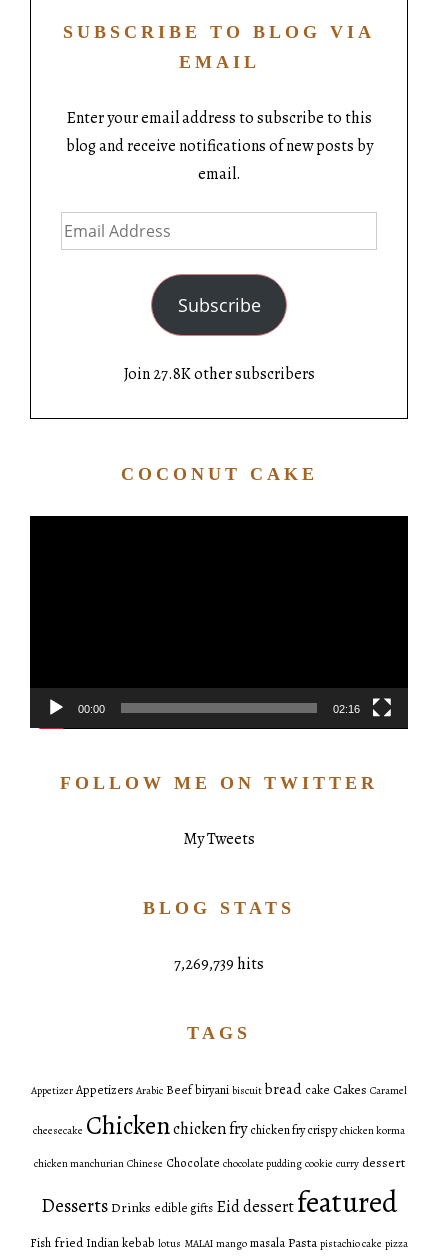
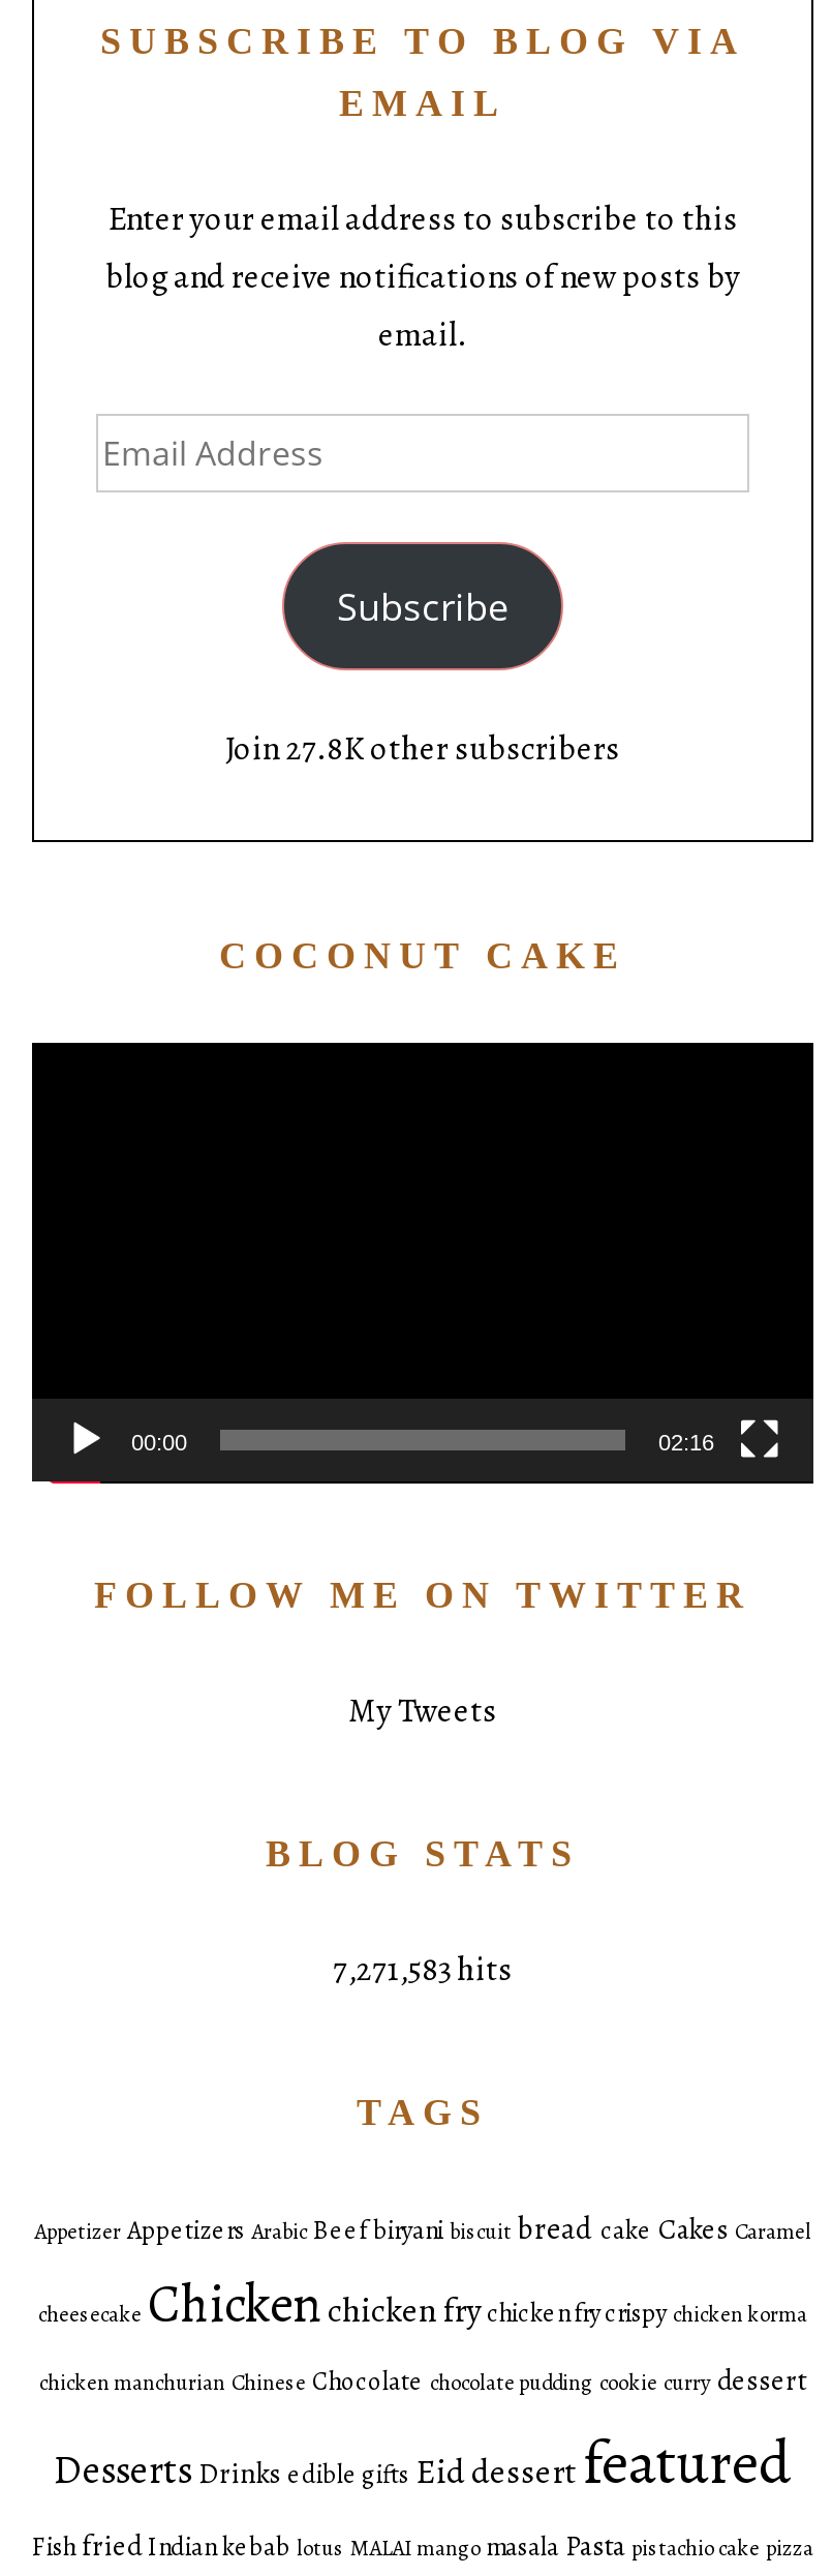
- 7,269,739 hits
+ 7,271,583 hits
